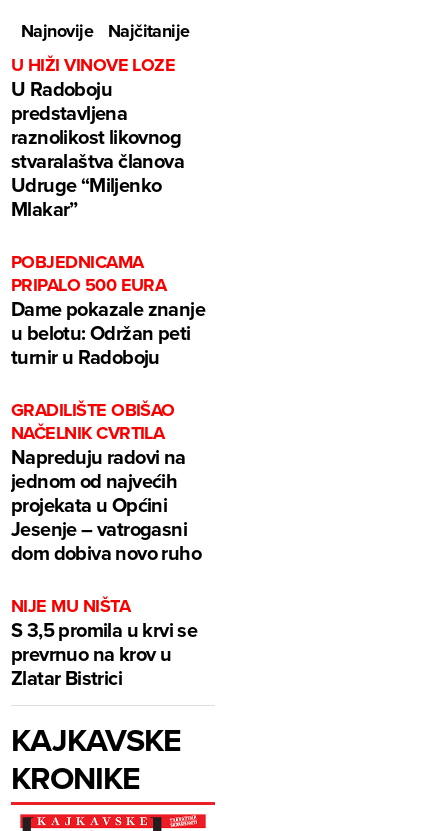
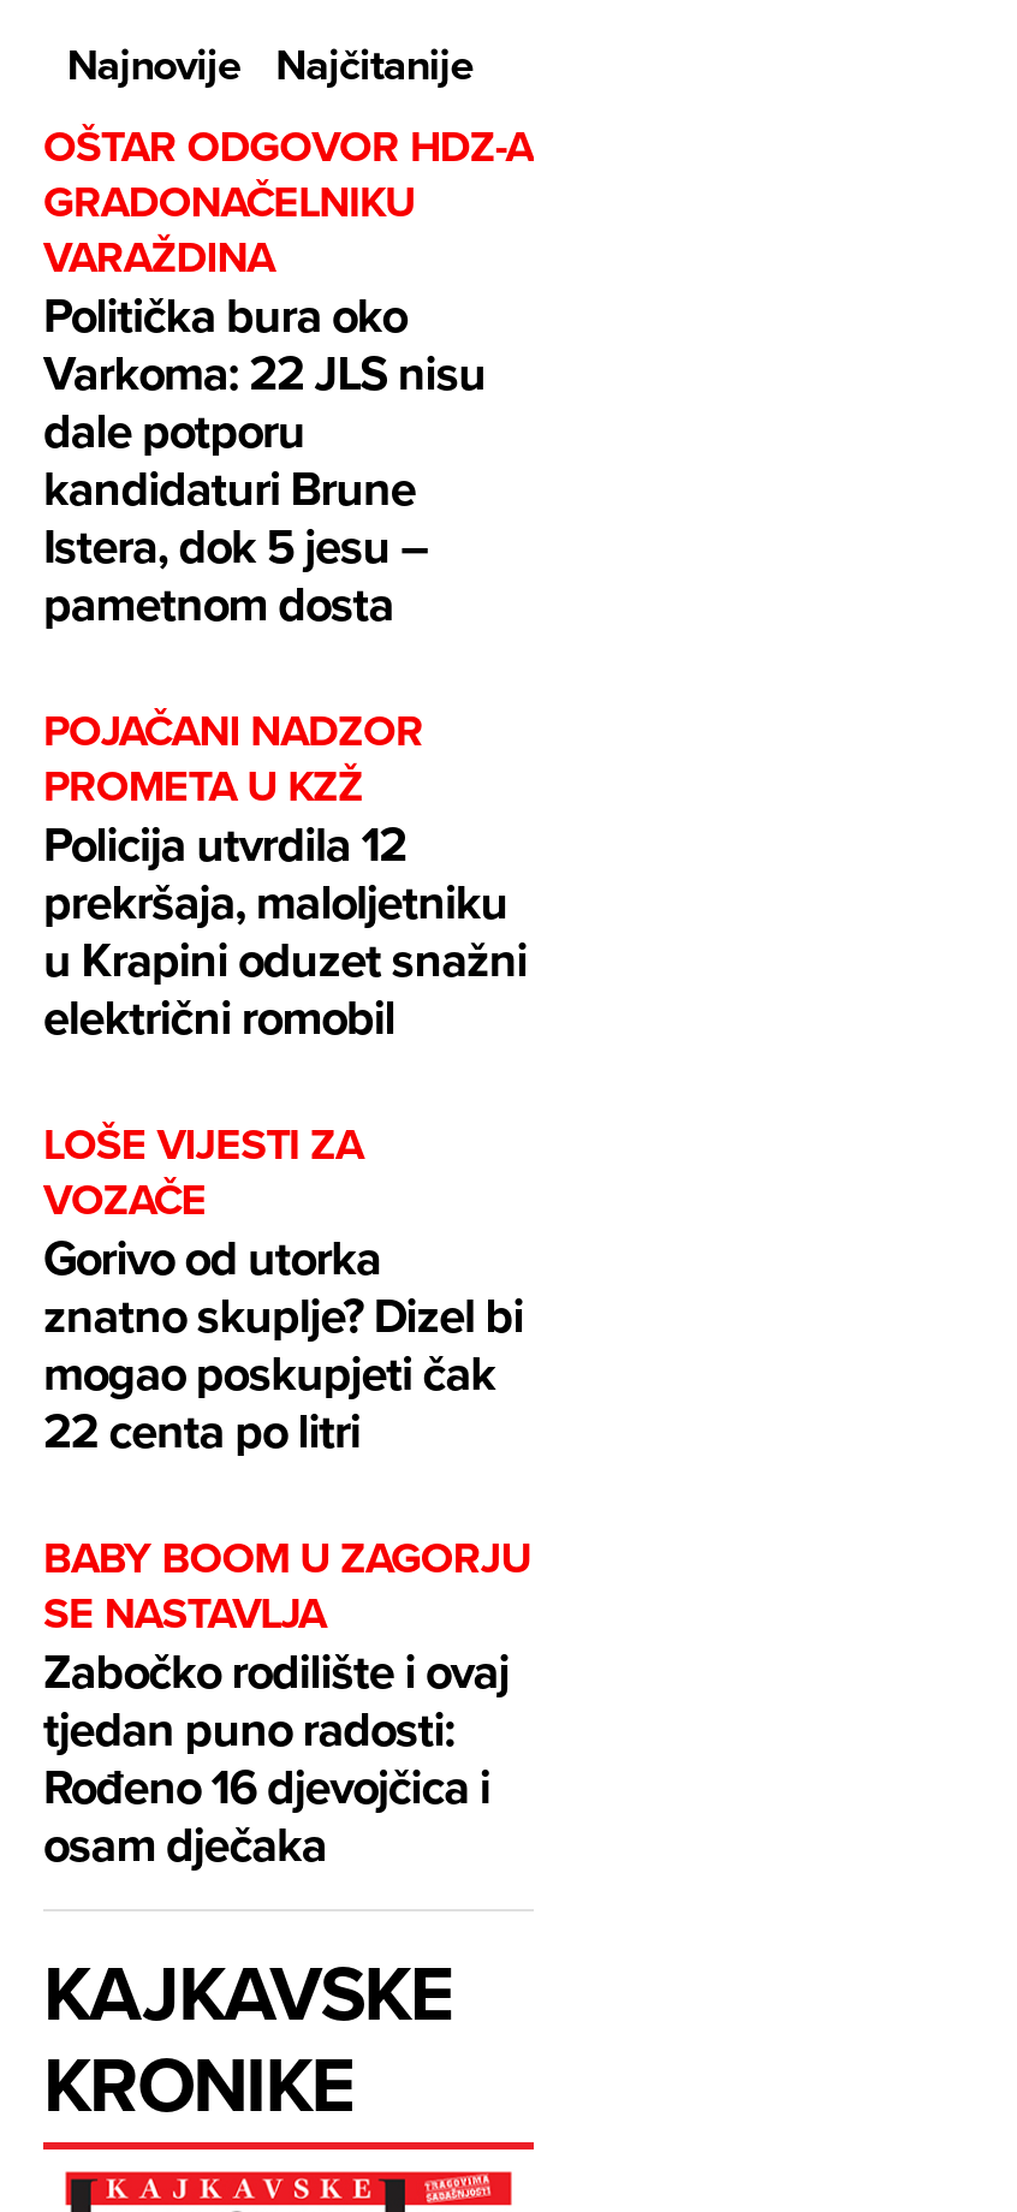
- U HIŽI VINOVE LOZE
- U Radoboju
- predstavljena
- raznolikost likovnog
- stvaralaštva članova
- Udruge “Miljenko
- Mlakar”
+ OŠTAR ODGOVOR HDZ-A
+ GRADONAČELNIKU
+ VARAŽDINA
+ Politička bura oko
+ Varkoma: 22 JLS nisu
+ dale potporu
+ kandidaturi Brune
+ Istera, dok 5 jesu –
+ pametnom dosta

- POBJEDNICAMA
- PRIPALO 500 EURA
- Dame pokazale znanje
- u belotu: Održan peti
- turnir u Radoboju
+ POJAČANI NADZOR
+ PROMETA U KZŽ
+ Policija utvrdila 12
+ prekršaja, maloljetniku
+ u Krapini oduzet snažni
+ električni romobil

- GRADILIŠTE OBIŠAO
- NAČELNIK CVRTILA
- Napreduju radovi na
- jednom od najvećih
- projekata u Općini
- Jesenje – vatrogasni
- dom dobiva novo ruho
+ LOŠE VIJESTI ZA
+ VOZAČE
+ Gorivo od utorka
+ znatno skuplje? Dizel bi
+ mogao poskupjeti čak
+ 22 centa po litri

- NIJE MU NIŠTA
- S 3,5 promila u krvi se
- prevrnuo na krov u
- Zlatar Bistrici
+ BABY BOOM U ZAGORJU
+ SE NASTAVLJA
+ Zabočko rodilište i ovaj
+ tjedan puno radosti:
+ Rođeno 16 djevojčica i
+ osam dječaka
